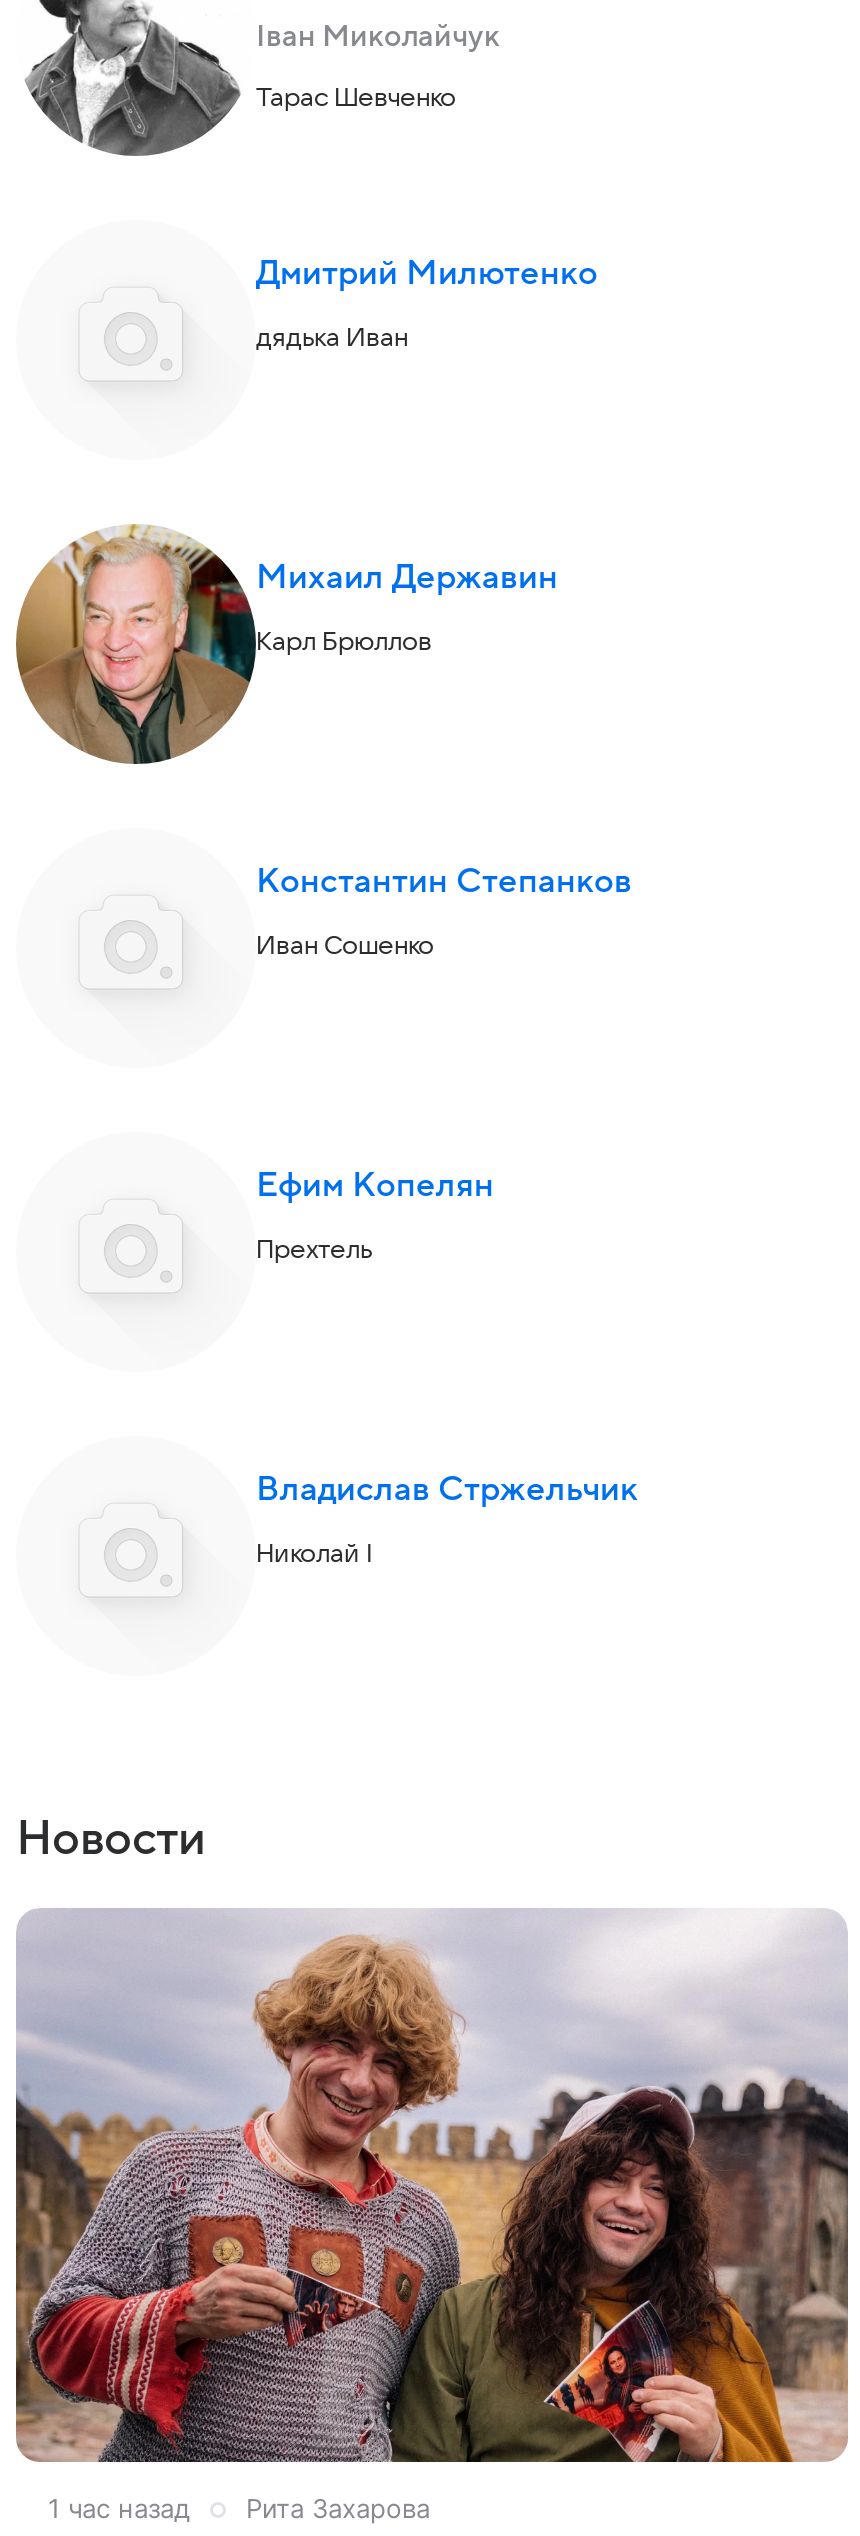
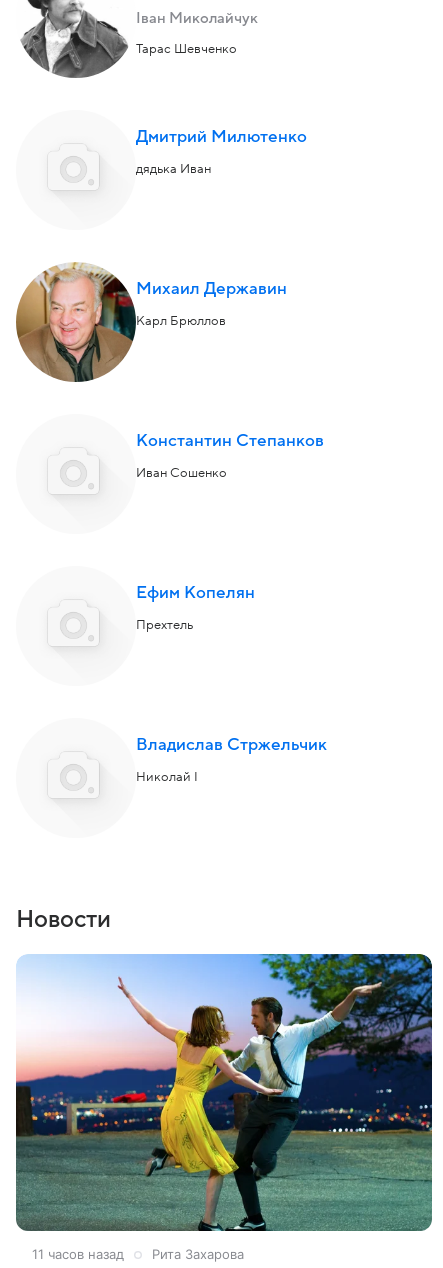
- [image]
- 1 час назад Рита Захарова
+ [image]
+ 11 часов назад Рита Захарова
